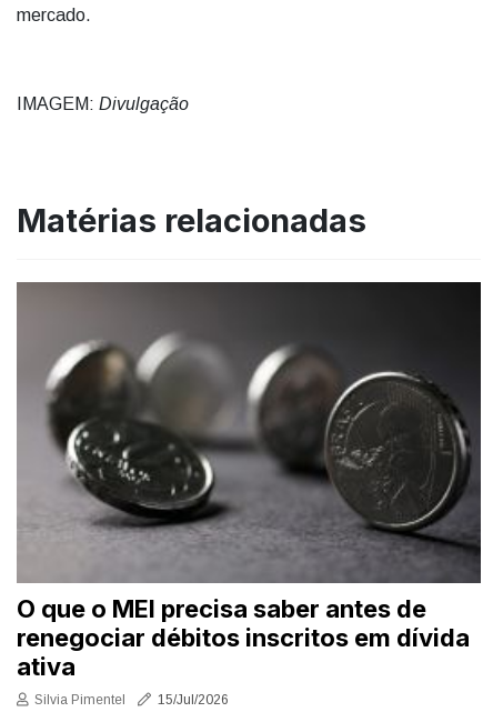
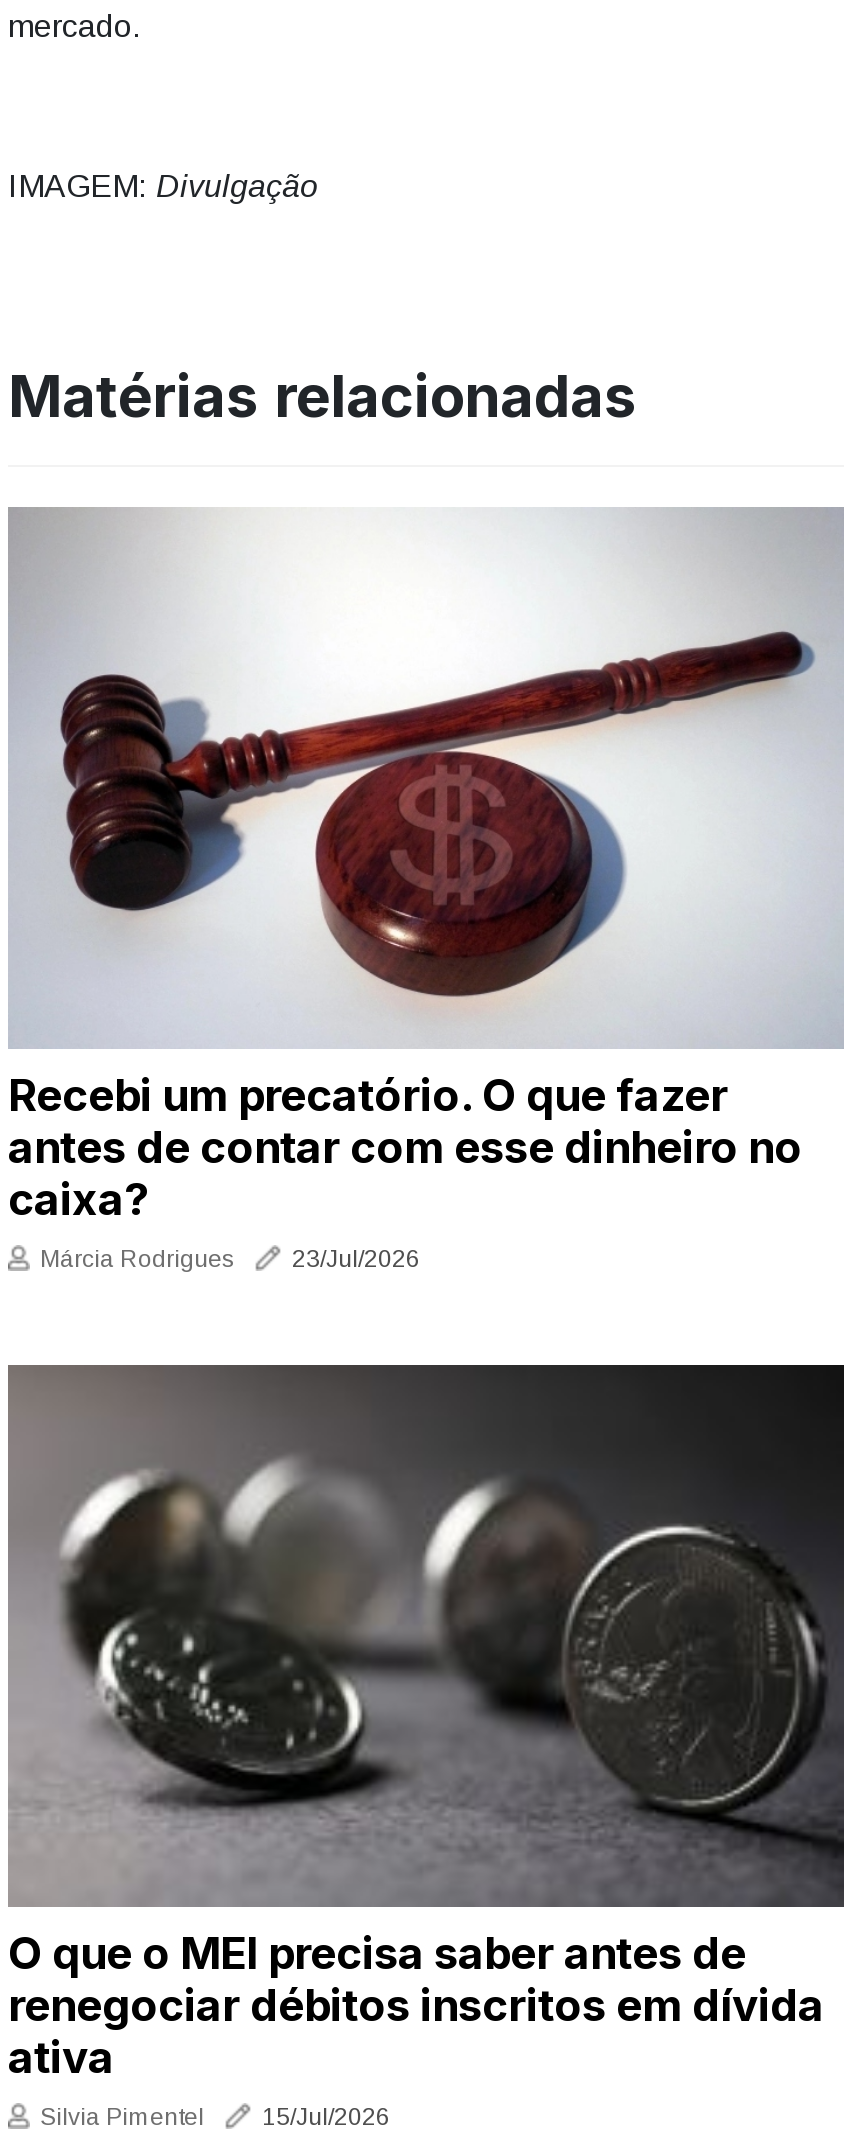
+ [image]
+ Recebi um precatório. O que fazer
+ antes de contar com esse dinheiro no
+ caixa?
+ Márcia Rodrigues
+ 23/Jul/2026
